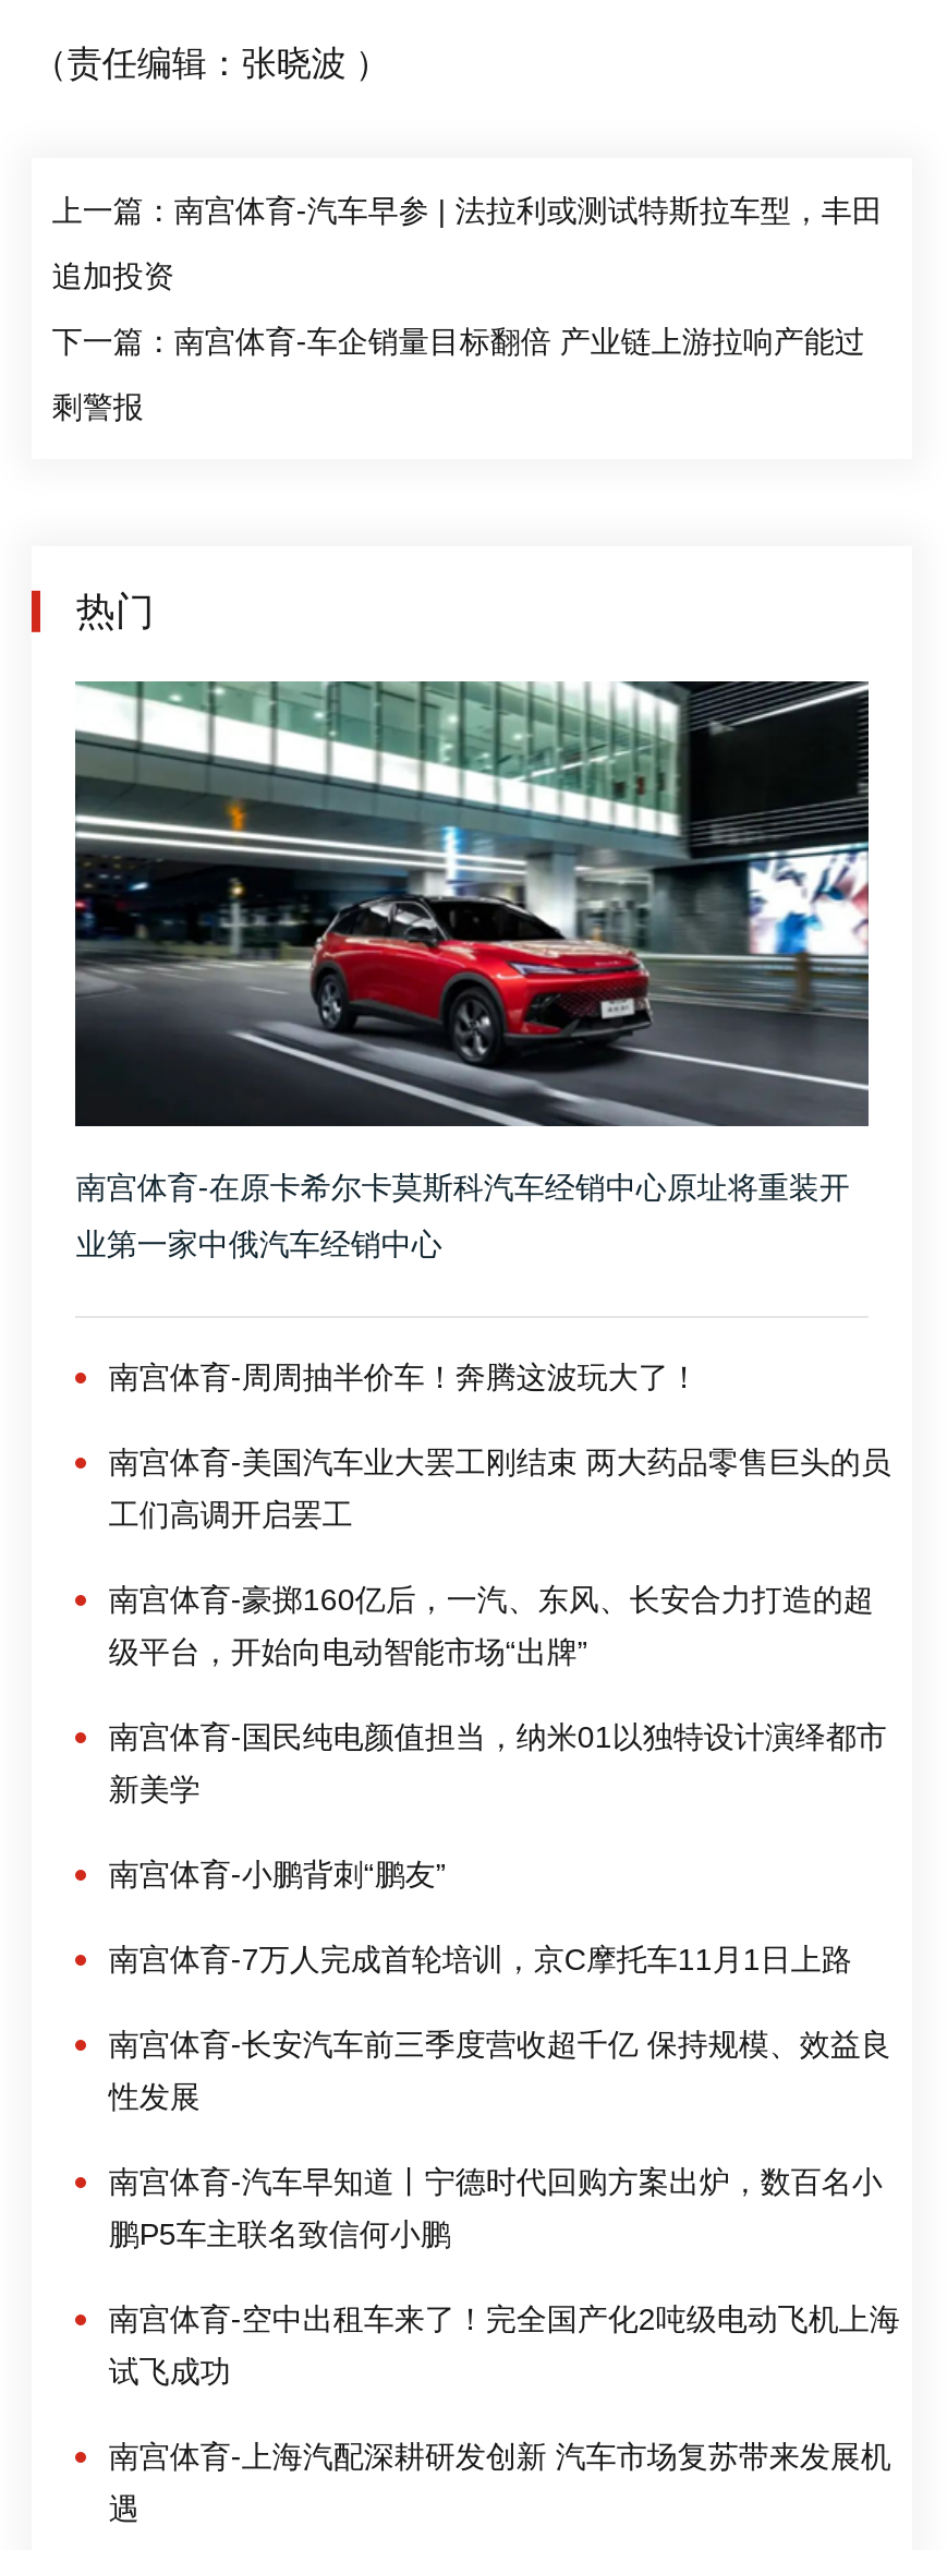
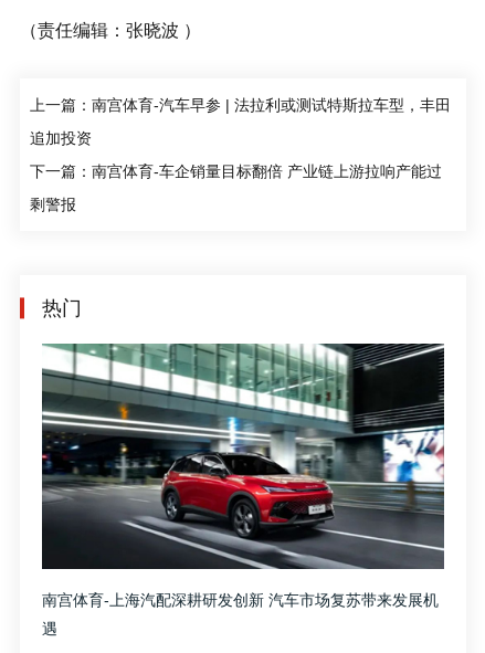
- 南宫体育-在原卡希尔卡莫斯科汽车经销中心原址将重装开
- 业第一家中俄汽车经销中心

- 南宫体育-周周抽半价车！奔腾这波玩大了！
- 南宫体育-美国汽车业大罢工刚结束 两大药品零售巨头的员
- 工们高调开启罢工
- 南宫体育-豪掷160亿后，一汽、东风、长安合力打造的超
- 级平台，开始向电动智能市场“出牌”
- 南宫体育-国民纯电颜值担当，纳米01以独特设计演绎都市
- 新美学
- 南宫体育-小鹏背刺“鹏友”
- 南宫体育-7万人完成首轮培训，京C摩托车11月1日上路
- 南宫体育-长安汽车前三季度营收超千亿 保持规模、效益良
- 性发展
- 南宫体育-汽车早知道丨宁德时代回购方案出炉，数百名小
- 鹏P5车主联名致信何小鹏
- 南宫体育-空中出租车来了！完全国产化2吨级电动飞机上海
- 试飞成功
